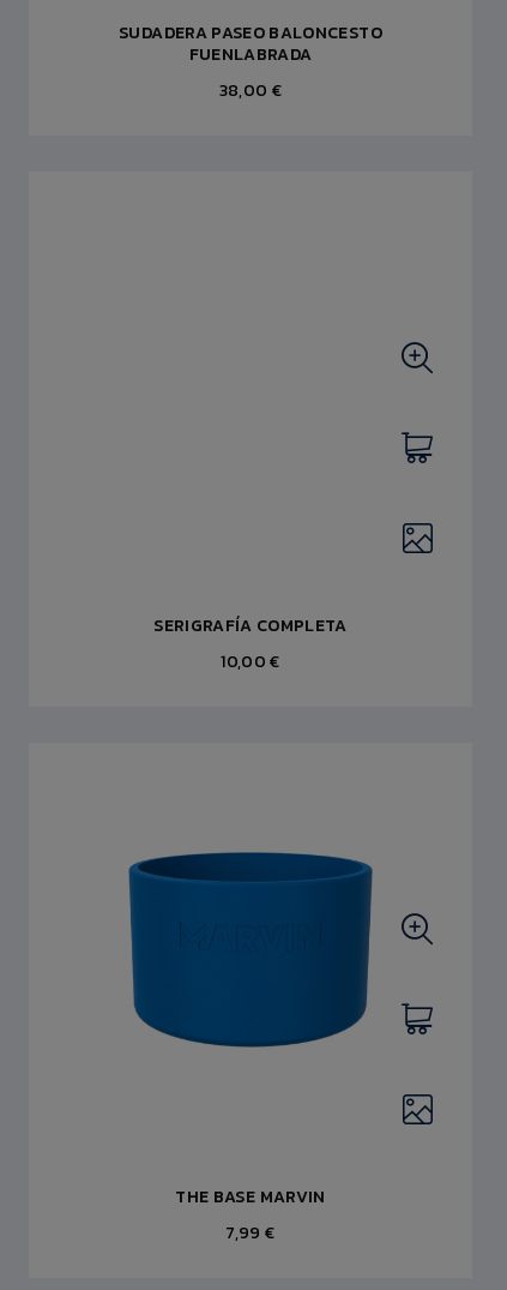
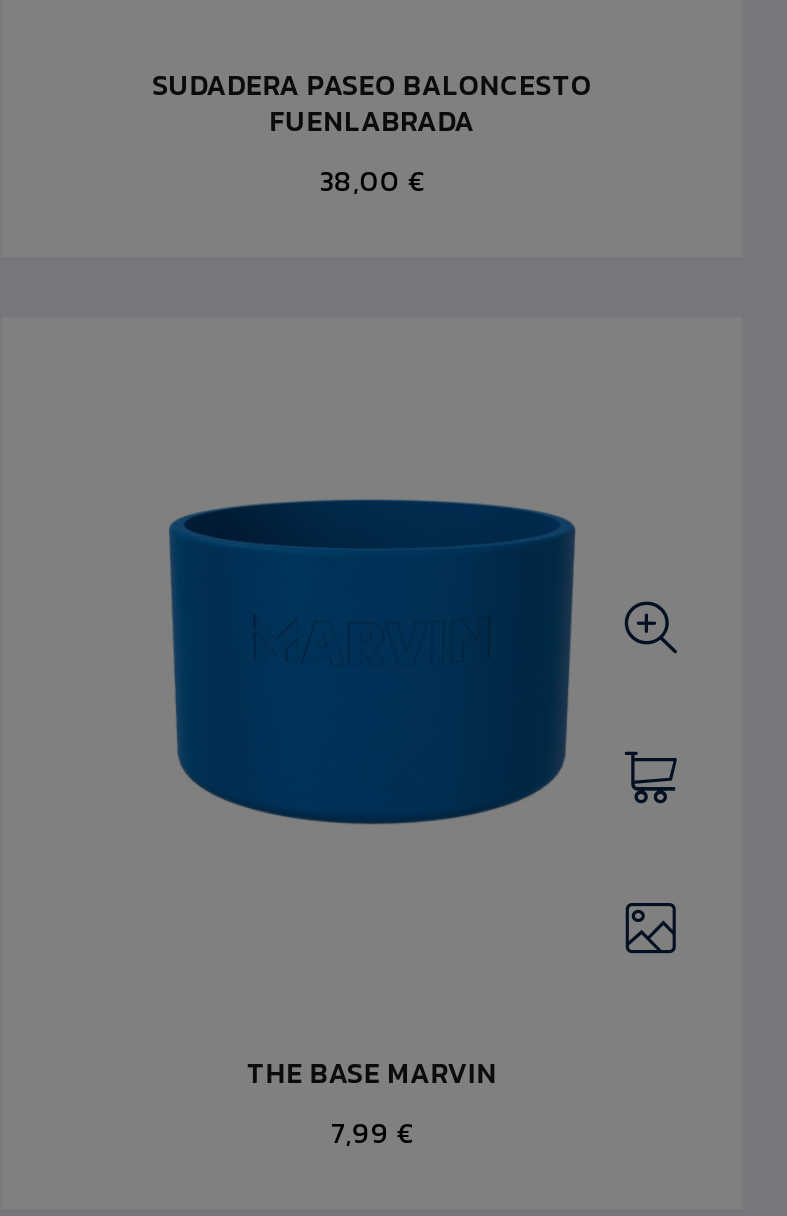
- SERIGRAFÍA COMPLETA
- 10,00 €
